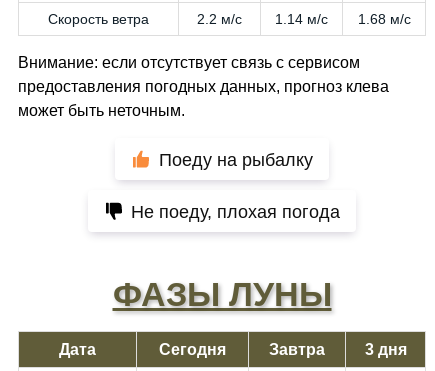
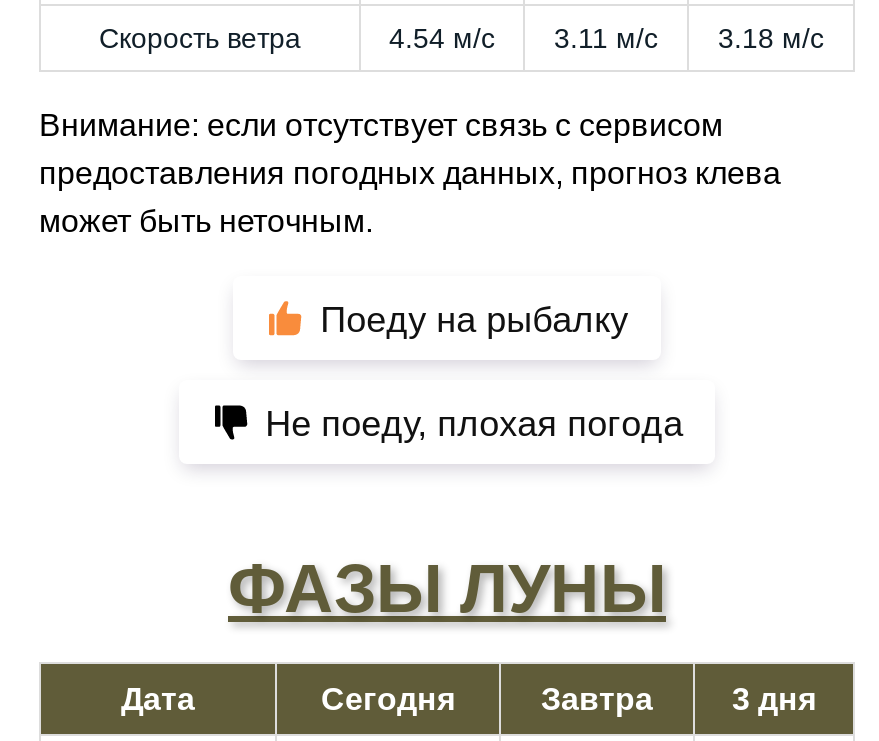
- 2.2 м/с
+ 4.54 м/с

- 1.14 м/с
+ 3.11 м/с

- 1.68 м/с
+ 3.18 м/с
